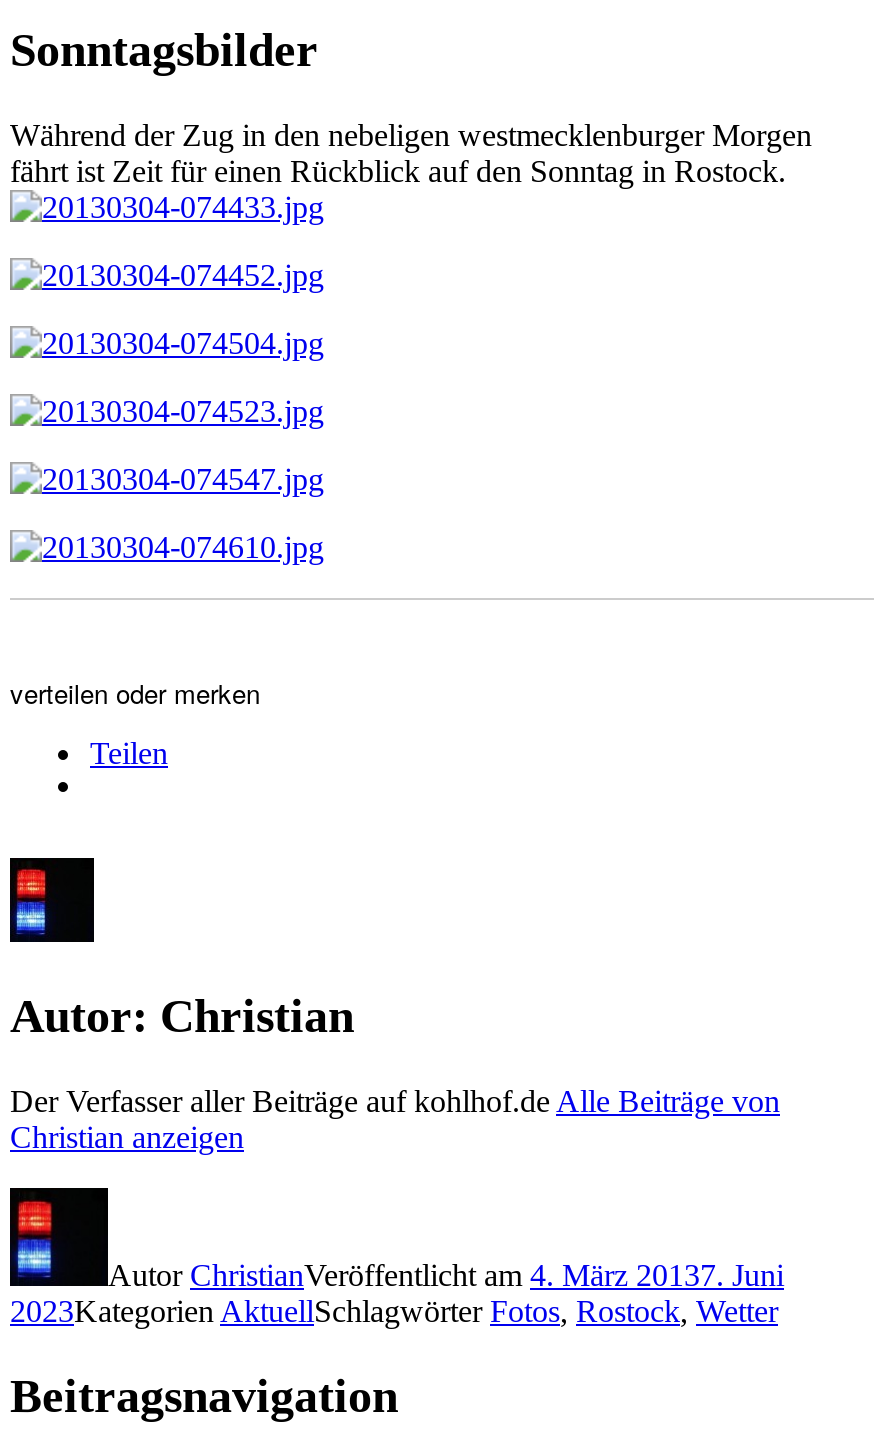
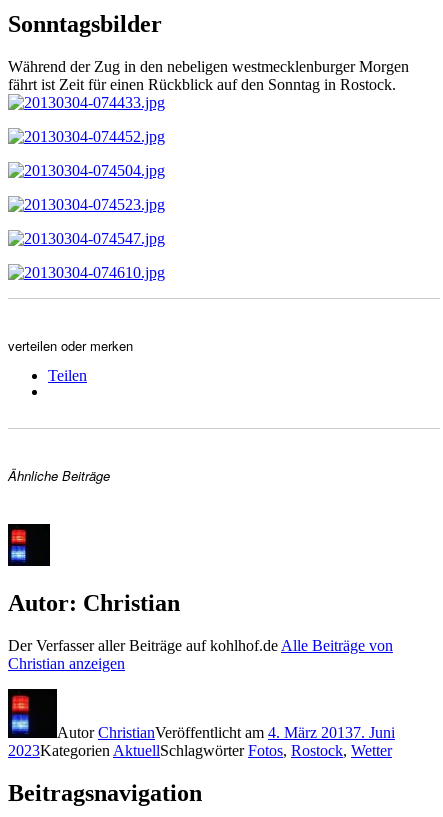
+ Ähnliche Beiträge
